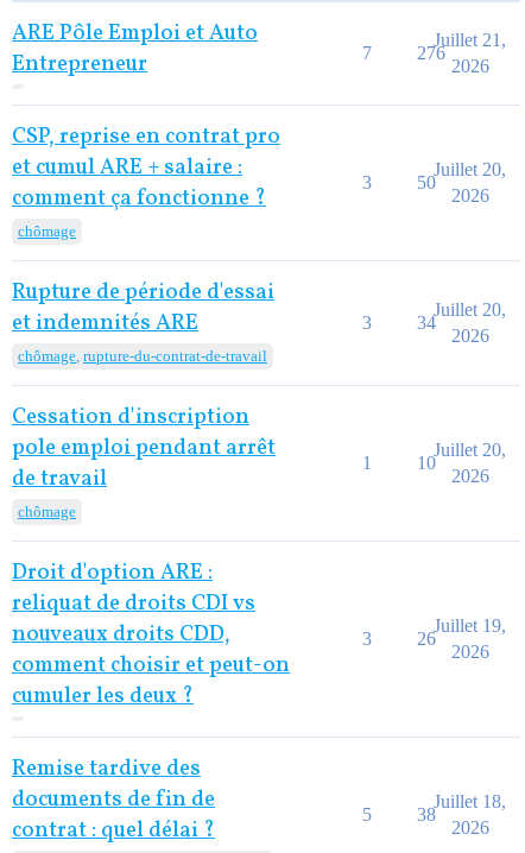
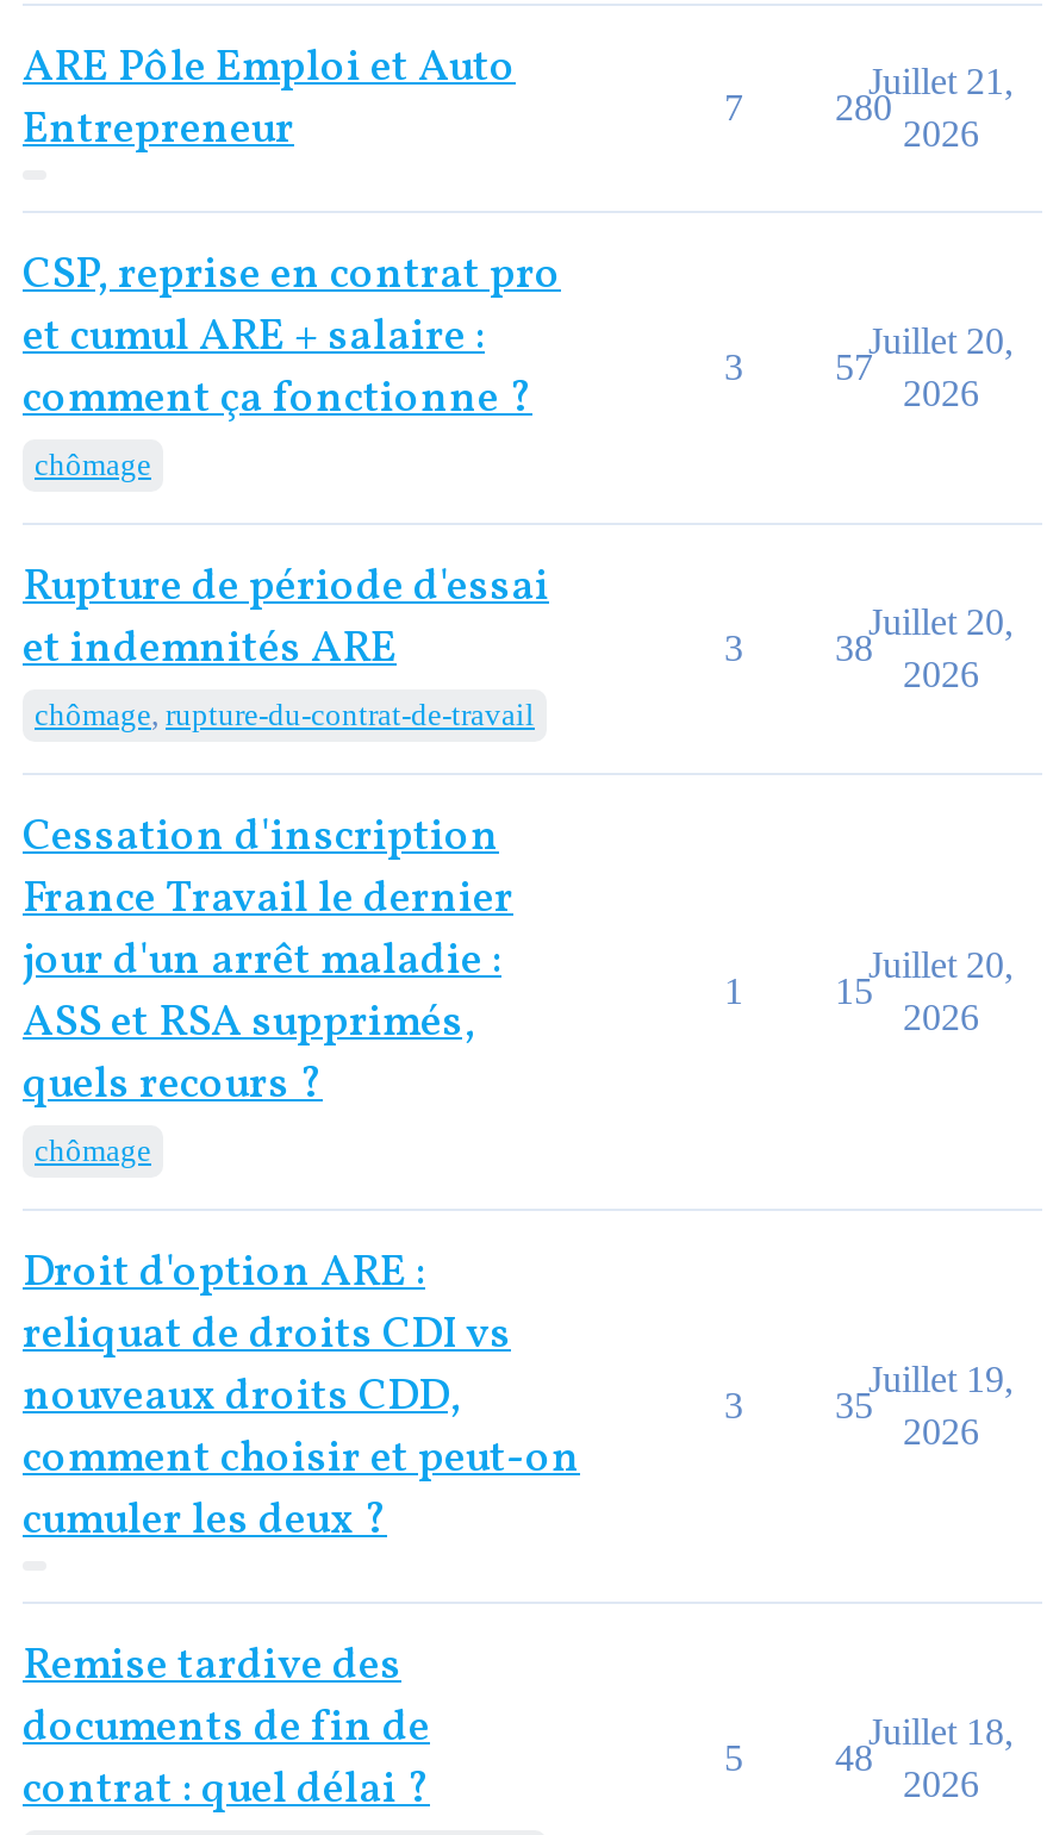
- 276
+ 280

- 50
+ 57

- 34
+ 38

- pole emploi pendant arrêt
- de travail
+ France Travail le dernier
+ jour d'un arrêt maladie :
+ ASS et RSA supprimés,
+ quels recours ?

- 10
+ 15

- 26
+ 35

- 38
+ 48
